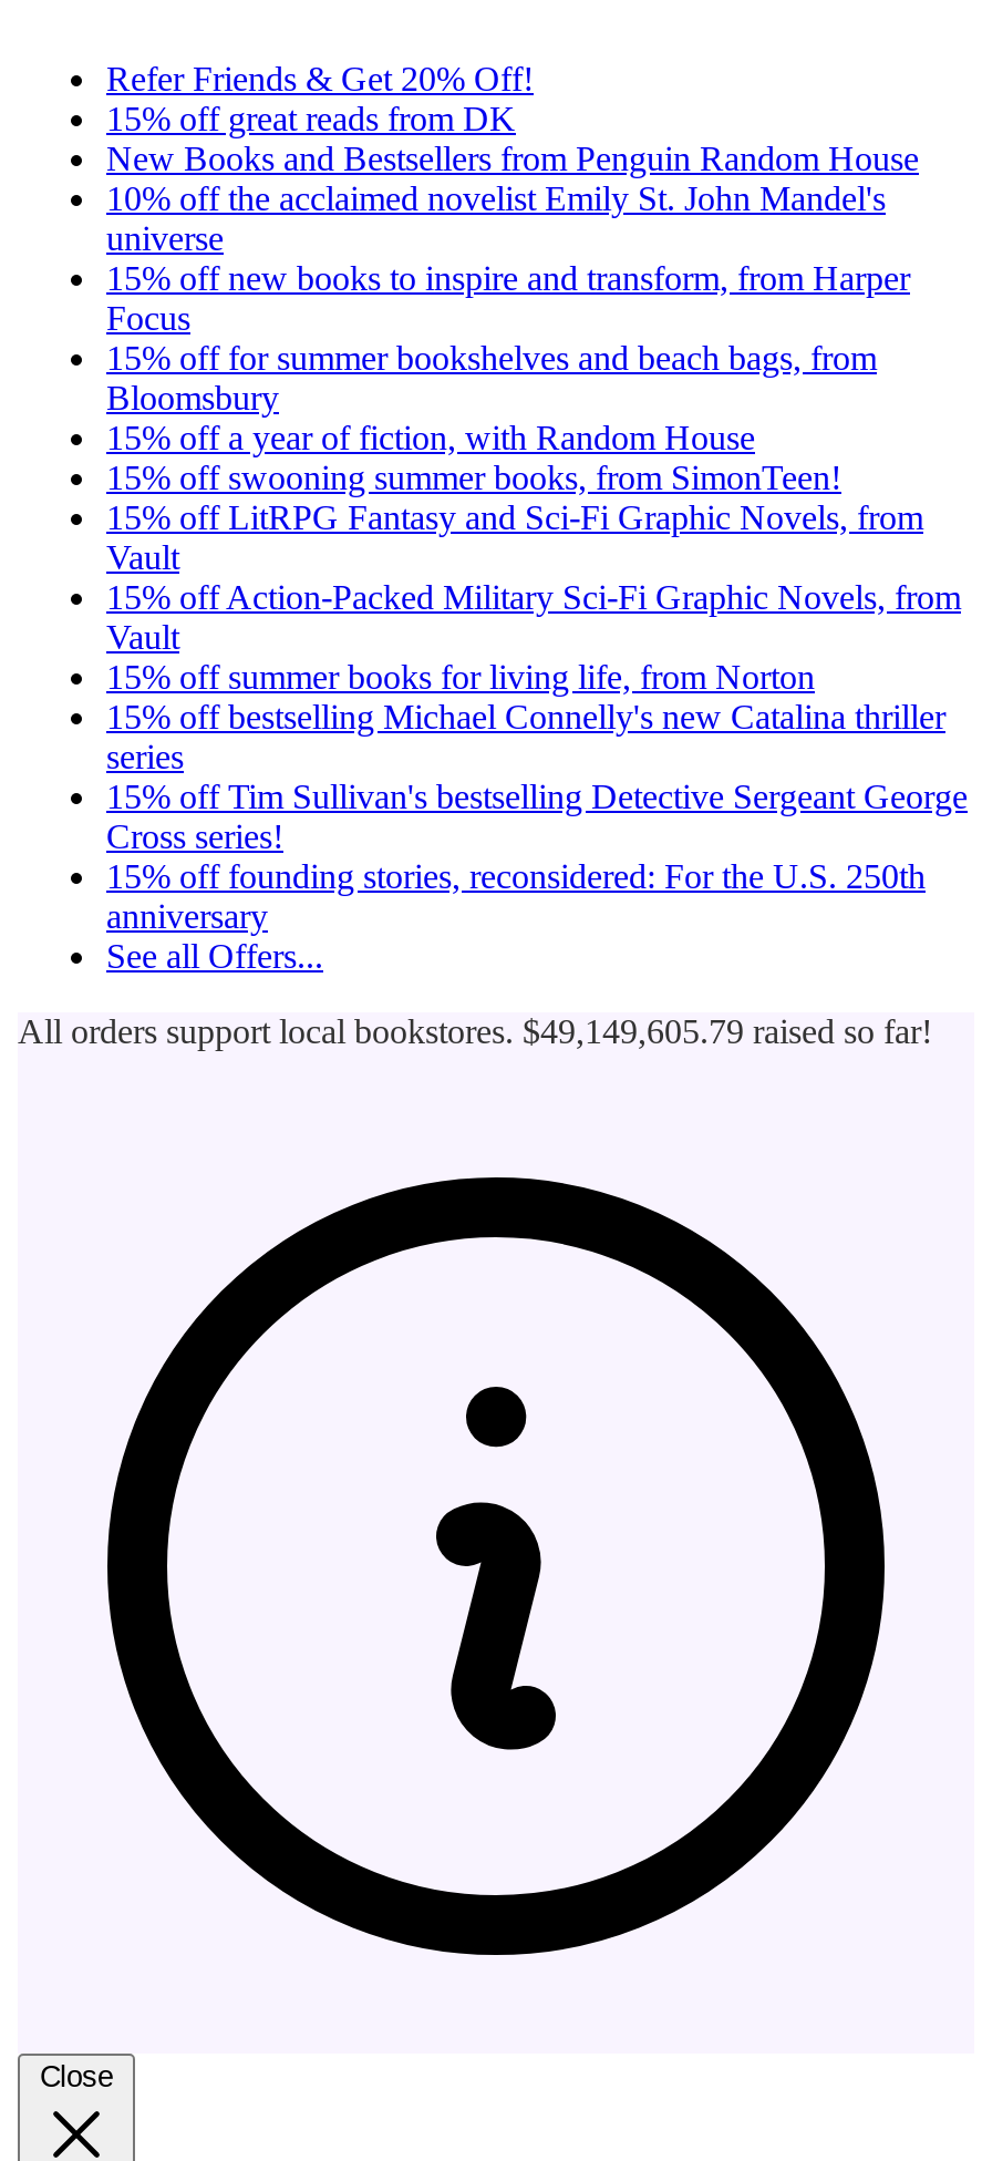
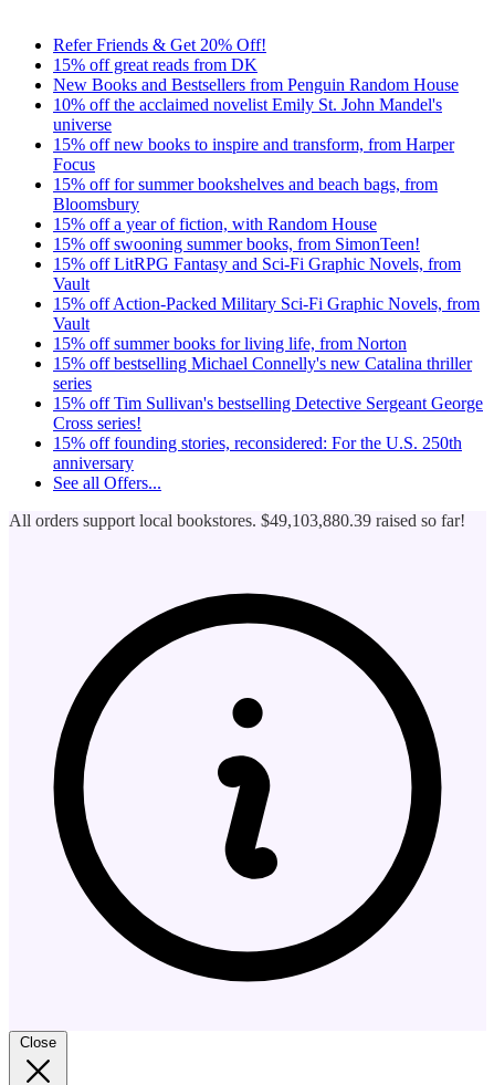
- All orders support local bookstores. $49,149,605.79 raised so far!
+ All orders support local bookstores. $49,103,880.39 raised so far!
